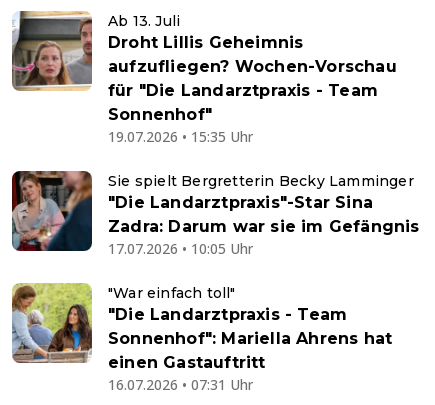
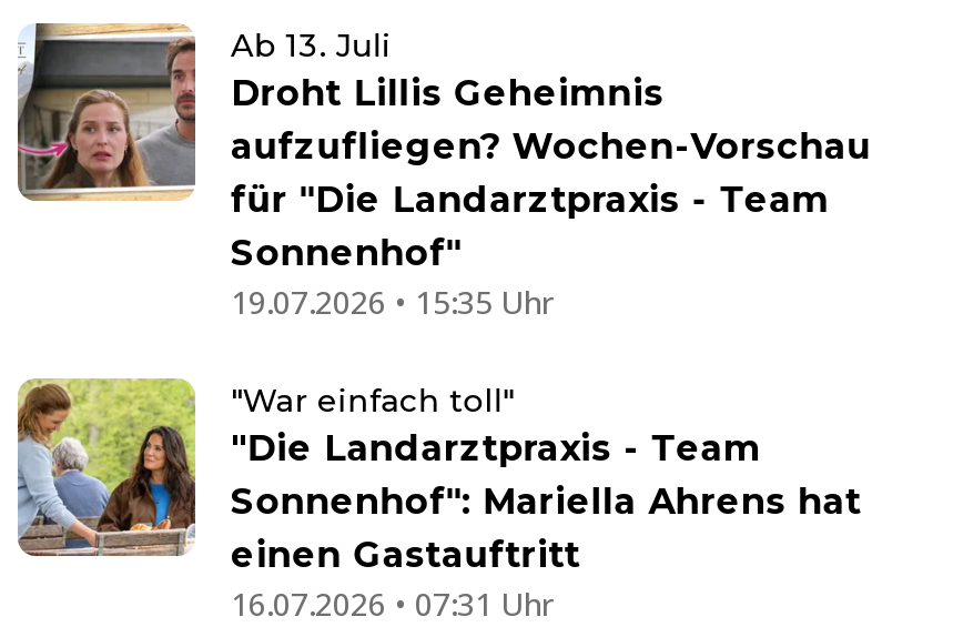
- [image]
- Sie spielt Bergretterin Becky Lamminger
- "Die Landarztpraxis"-Star Sina
- Zadra: Darum war sie im Gefängnis
- 17.07.2026 • 10:05 Uhr
